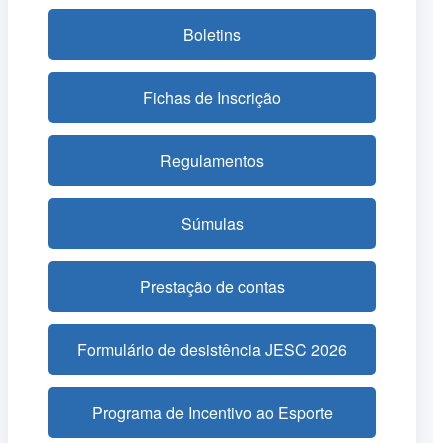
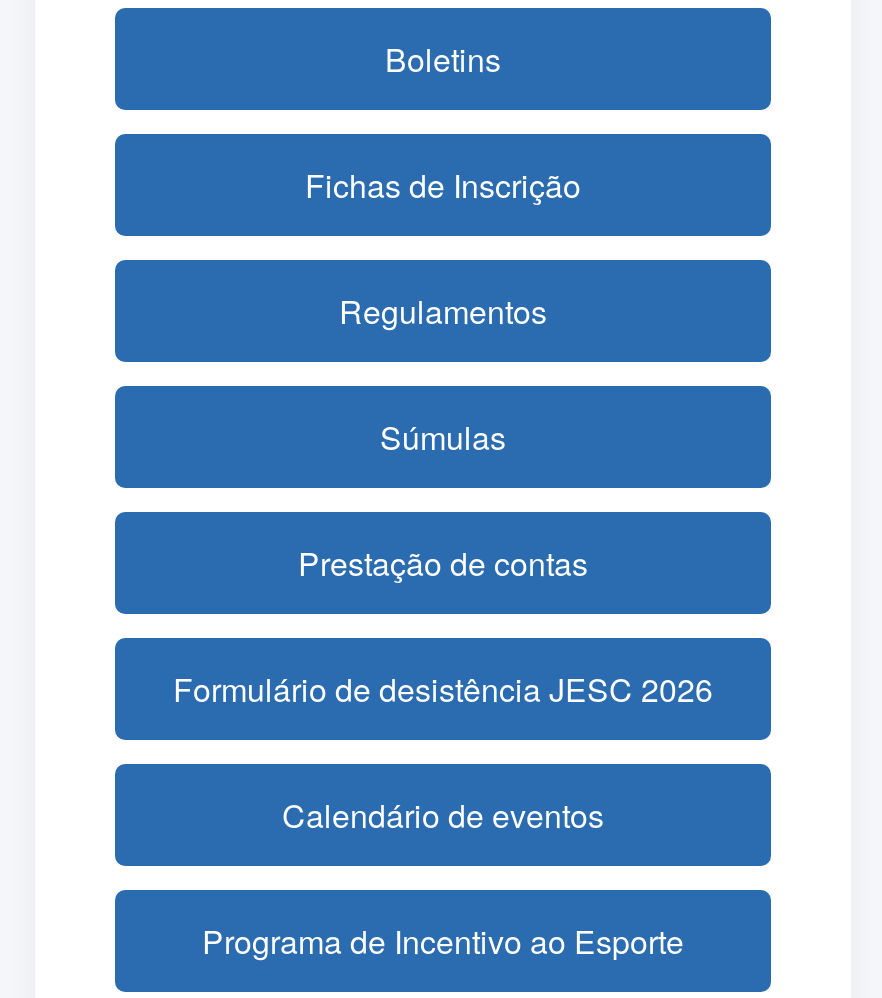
+ Calendário de eventos
